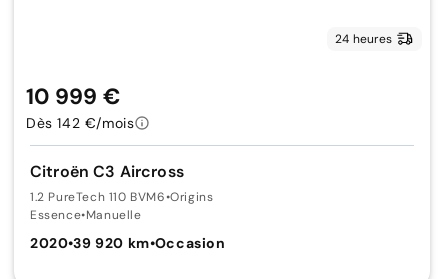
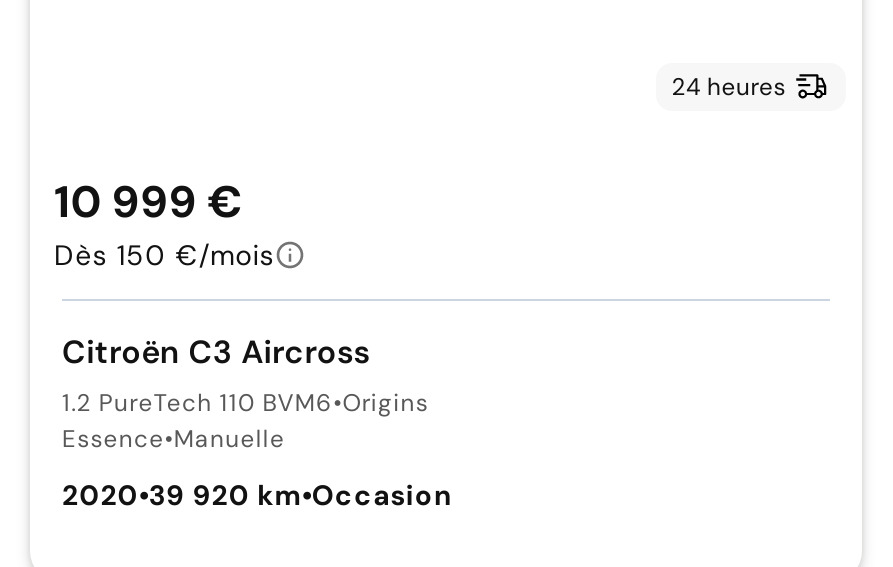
- Dès 142 €/mois
+ Dès 150 €/mois
